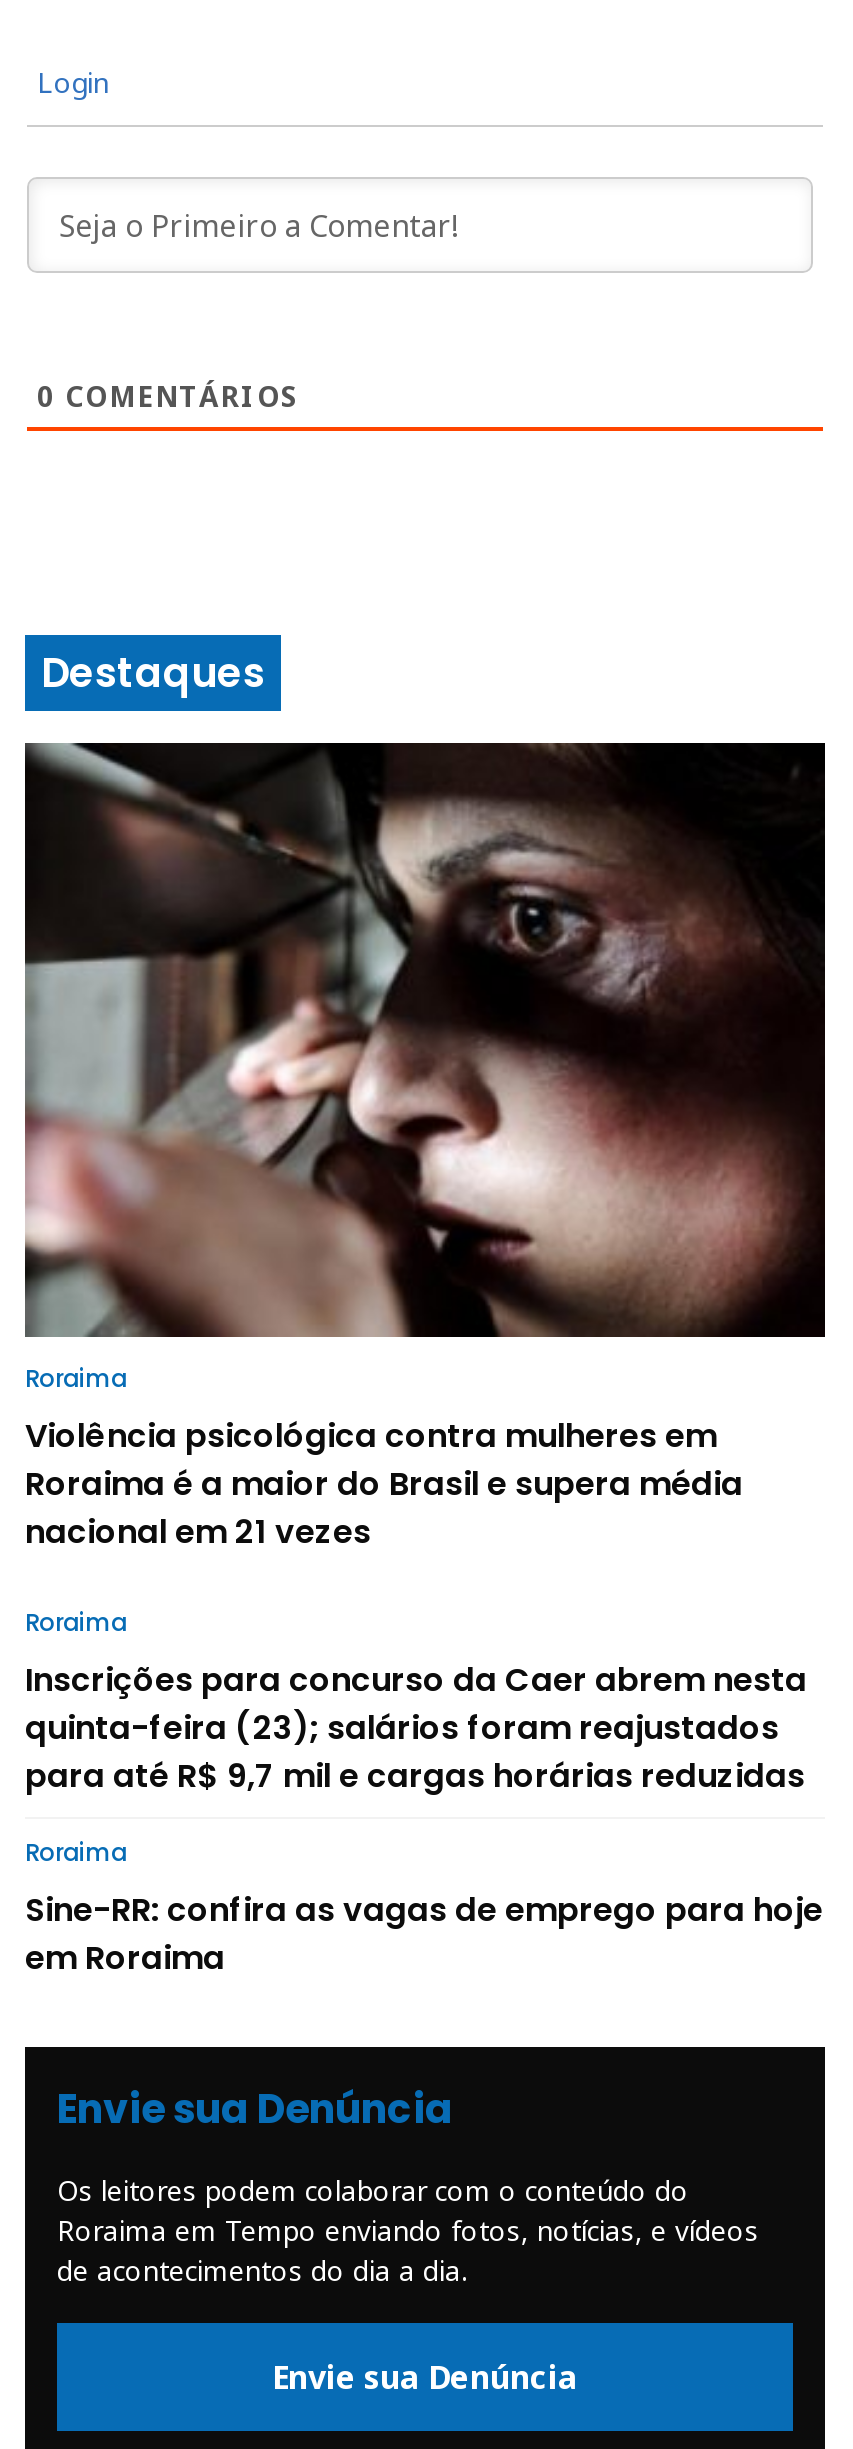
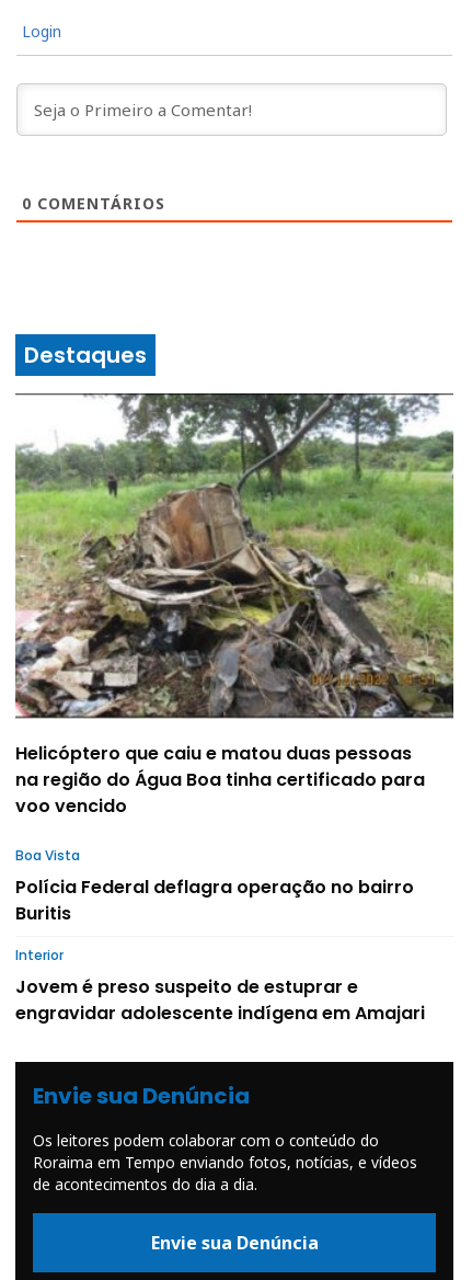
- [image]
- Roraima
- Violência psicológica contra mulheres em
- Roraima é a maior do Brasil e supera média
- nacional em 21 vezes
+ [image]
+ Helicóptero que caiu e matou duas pessoas
+ na região do Água Boa tinha certificado para
+ voo vencido

- Roraima
- Inscrições para concurso da Caer abrem nesta
- quinta-feira (23); salários foram reajustados
- para até R$ 9,7 mil e cargas horárias reduzidas
+ Boa Vista
+ Polícia Federal deflagra operação no bairro
+ Buritis

- Roraima
- Sine-RR: confira as vagas de emprego para hoje
- em Roraima
+ Interior
+ Jovem é preso suspeito de estuprar e
+ engravidar adolescente indígena em Amajari
